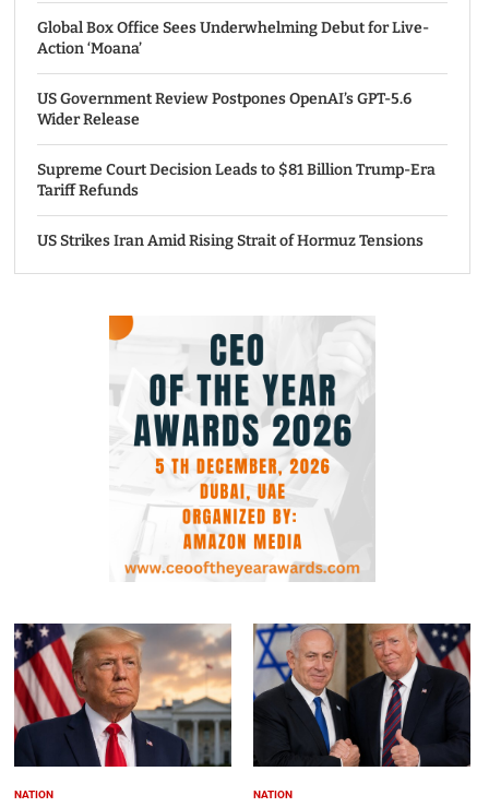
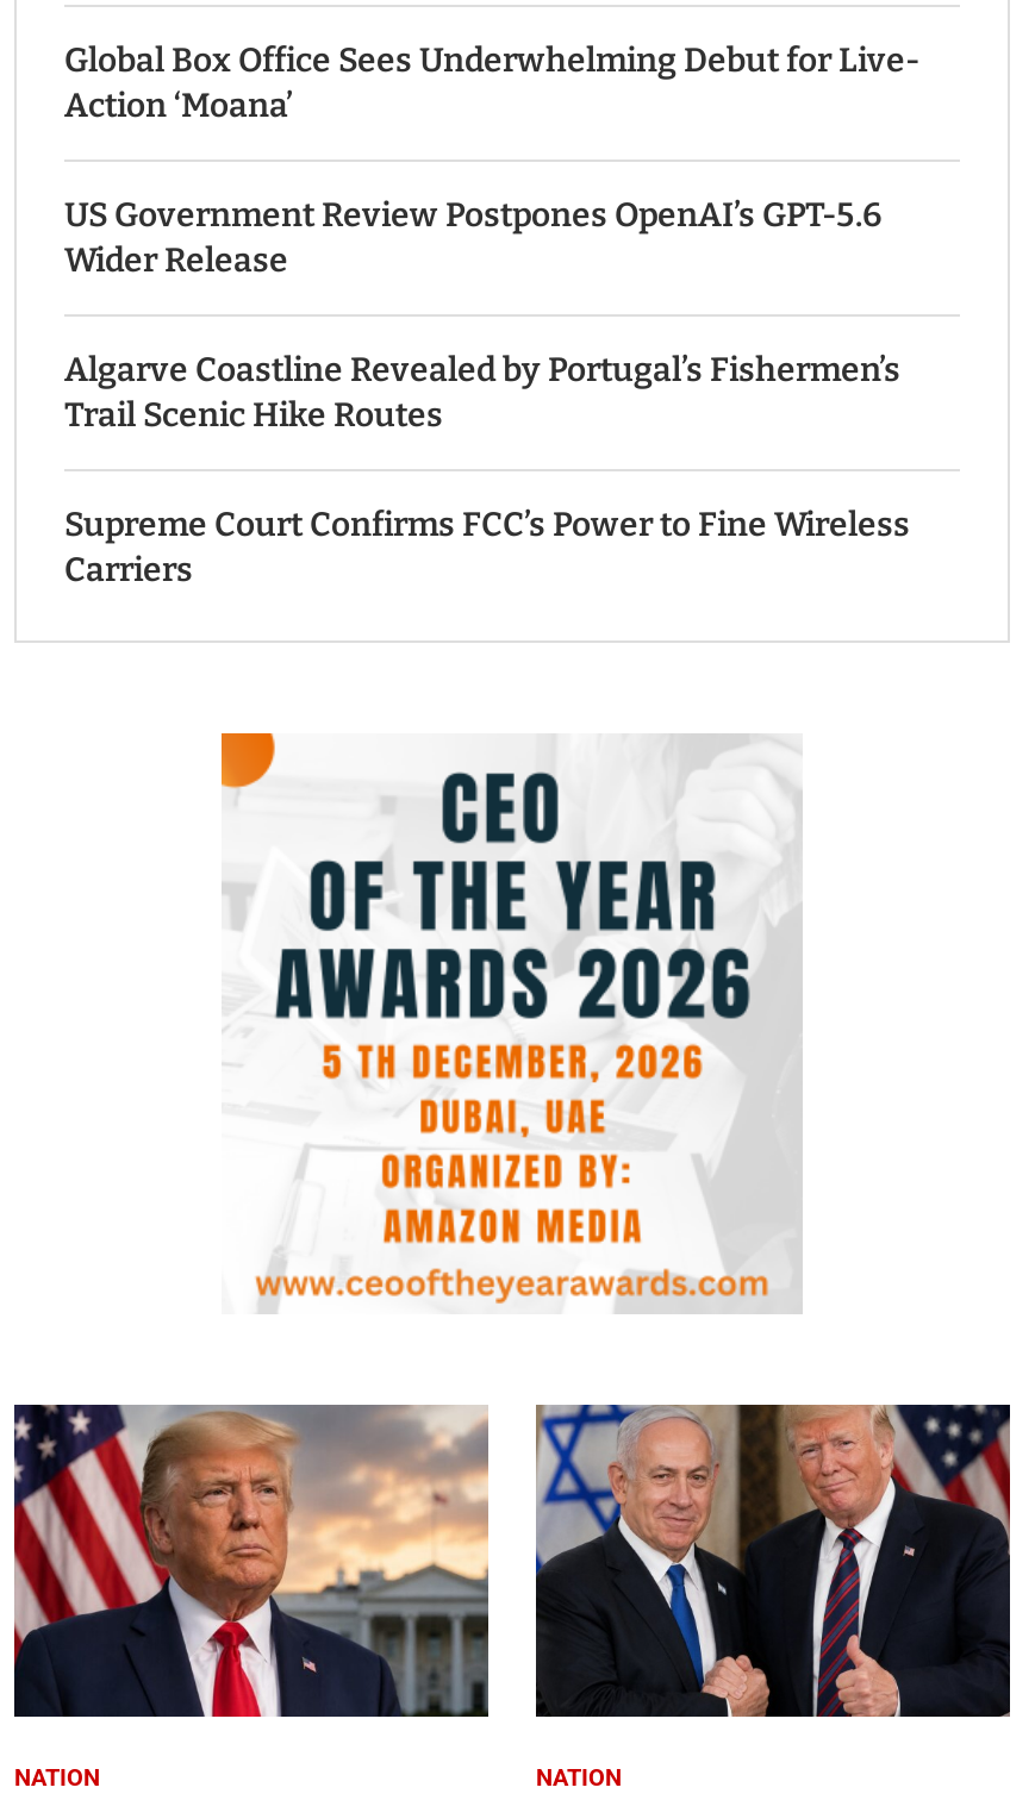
- Supreme Court Decision Leads to $81 Billion Trump-Era
- Tariff Refunds
+ Algarve Coastline Revealed by Portugal’s Fishermen’s
+ Trail Scenic Hike Routes

- US Strikes Iran Amid Rising Strait of Hormuz Tensions
+ Supreme Court Confirms FCC’s Power to Fine Wireless
+ Carriers
